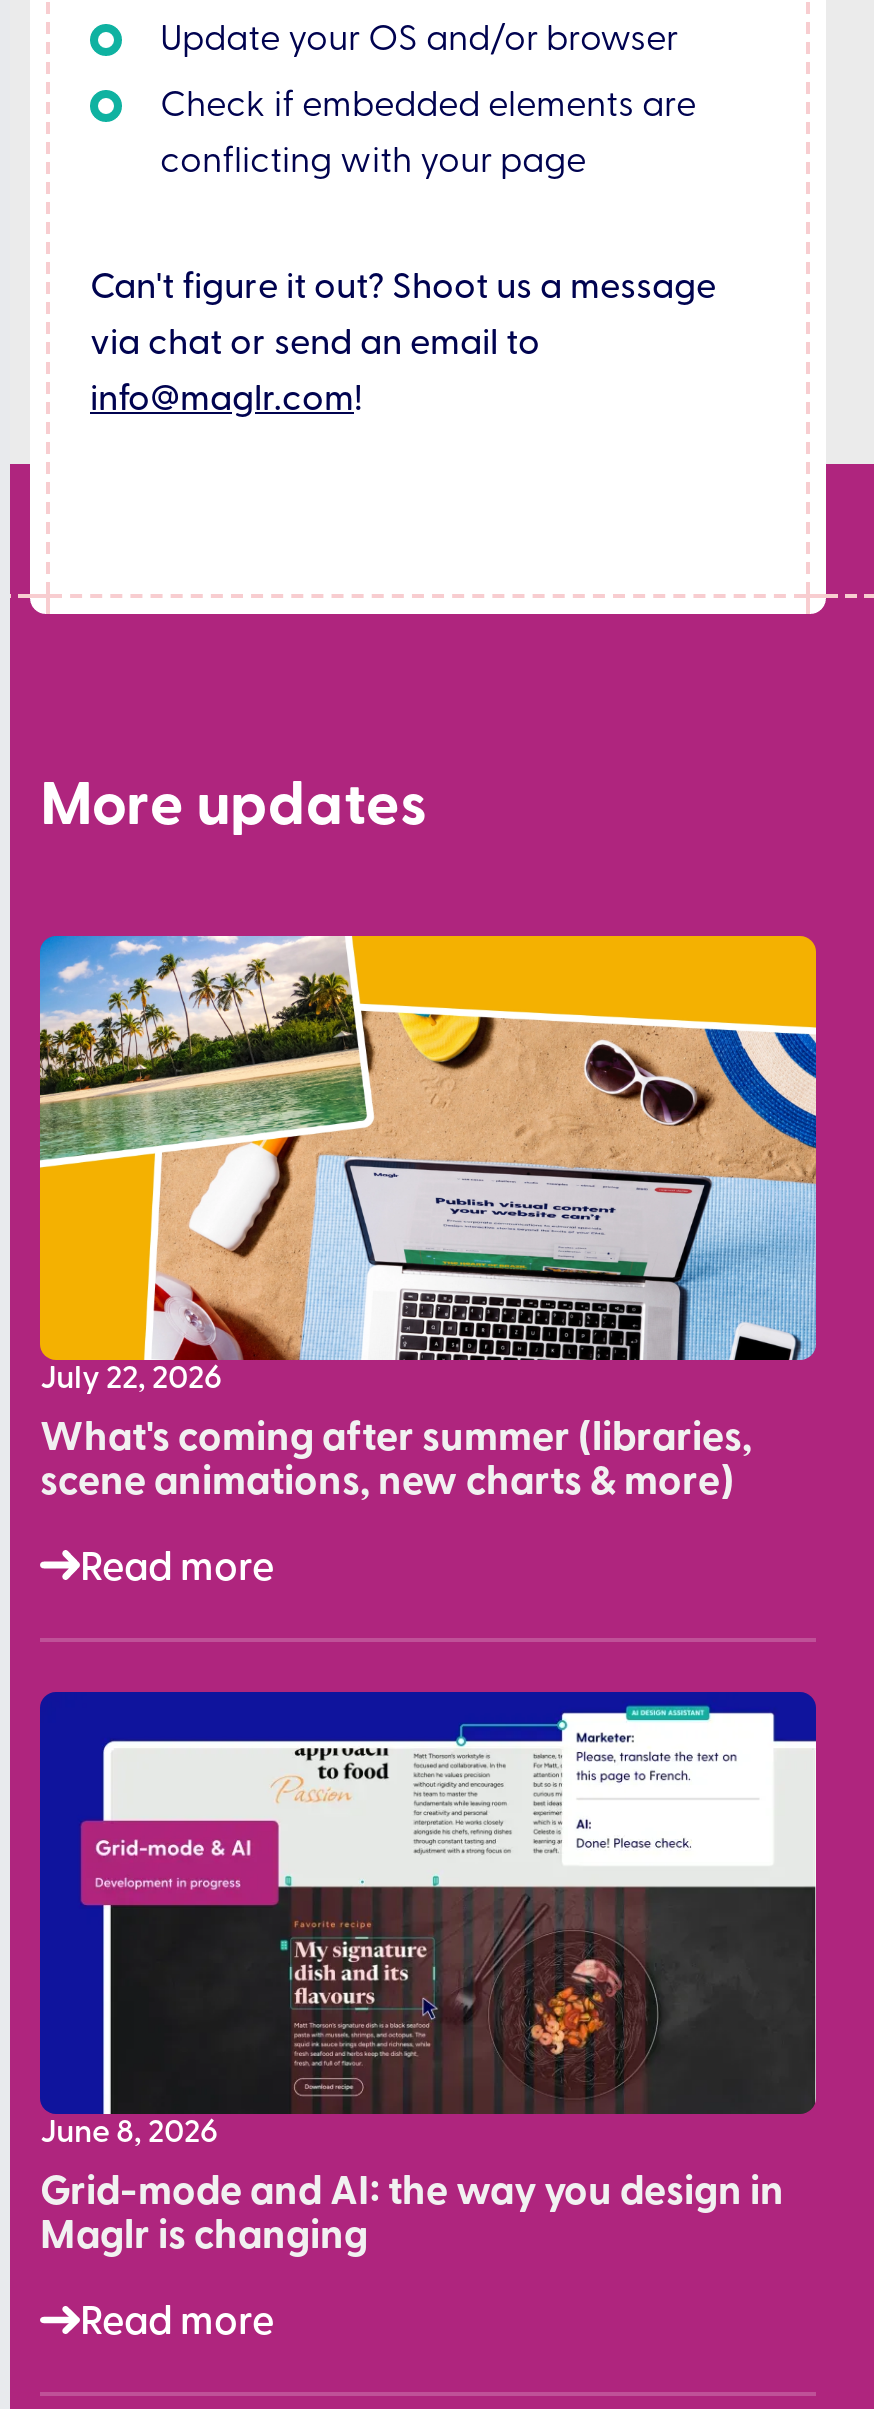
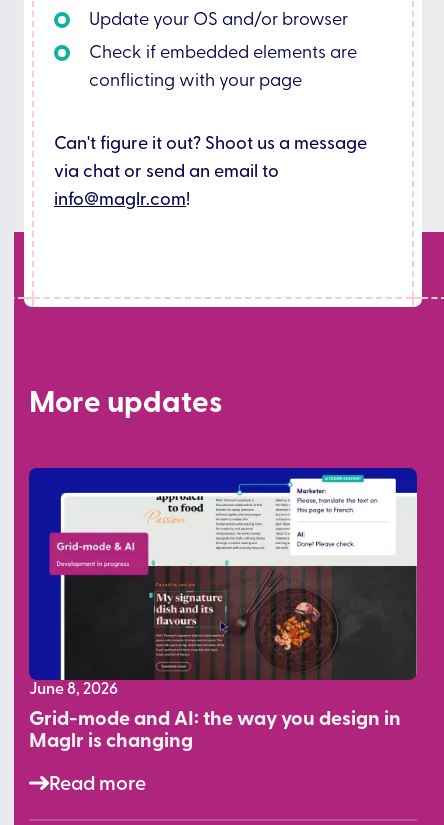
- [image]
- July 22, 2026
- What's coming after summer (libraries,
- scene animations, new charts & more)
- Read more
